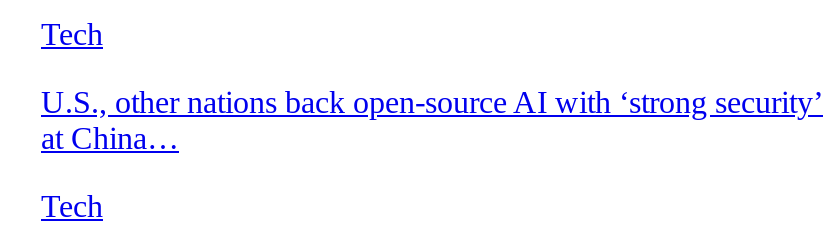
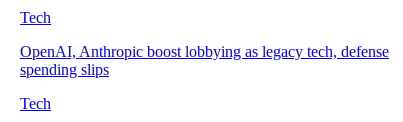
- U.S., other nations back open-source AI with ‘strong security’
- at China…
+ OpenAI, Anthropic boost lobbying as legacy tech, defense
+ spending slips
